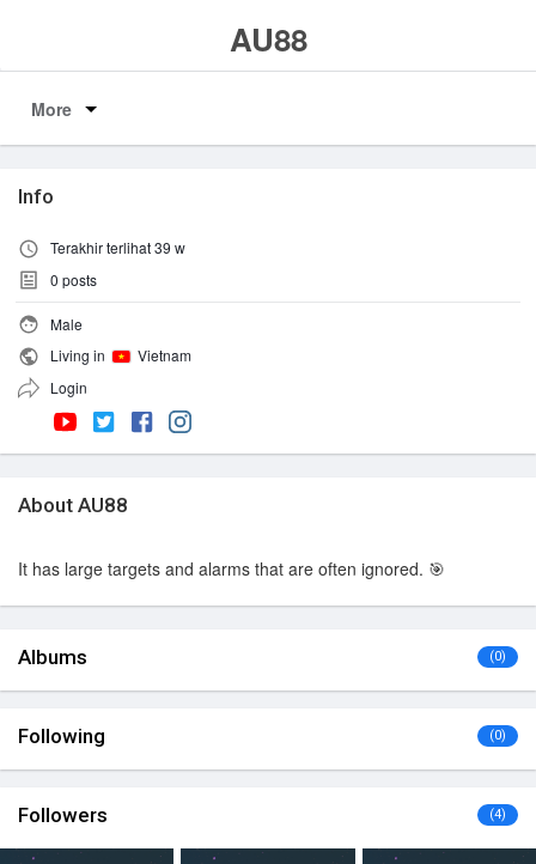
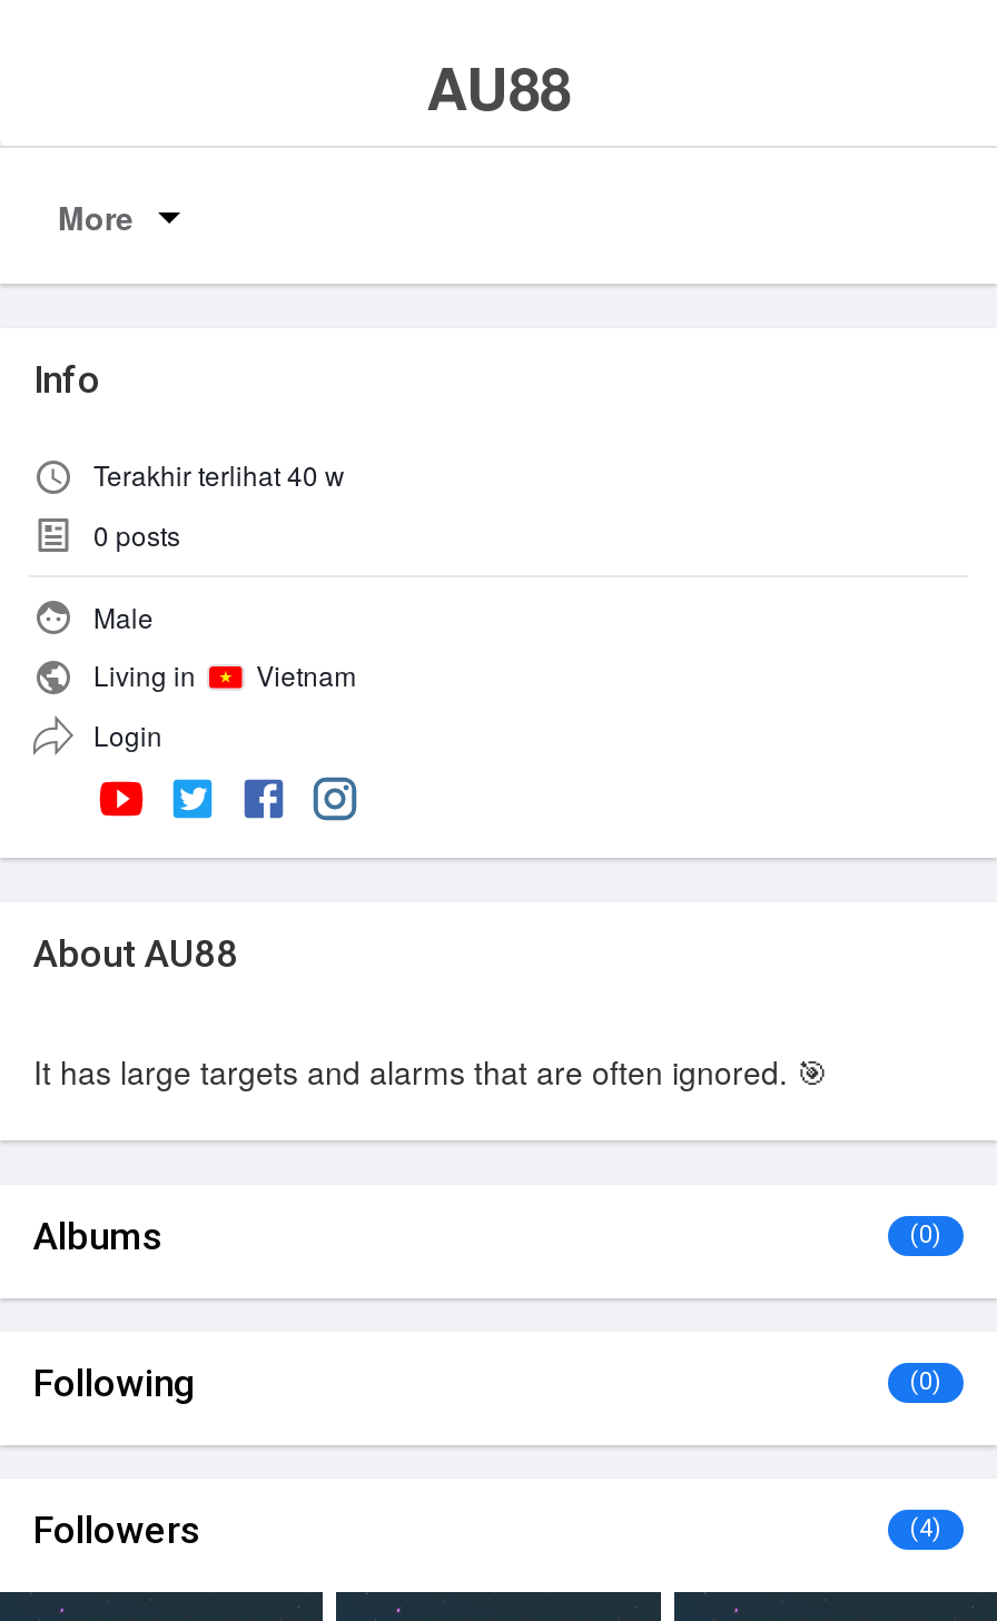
- Terakhir terlihat 39 w
+ Terakhir terlihat 40 w
